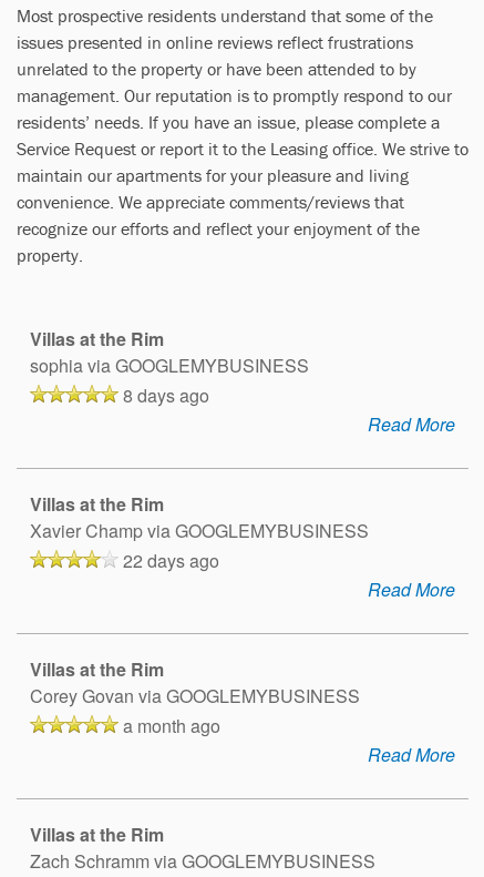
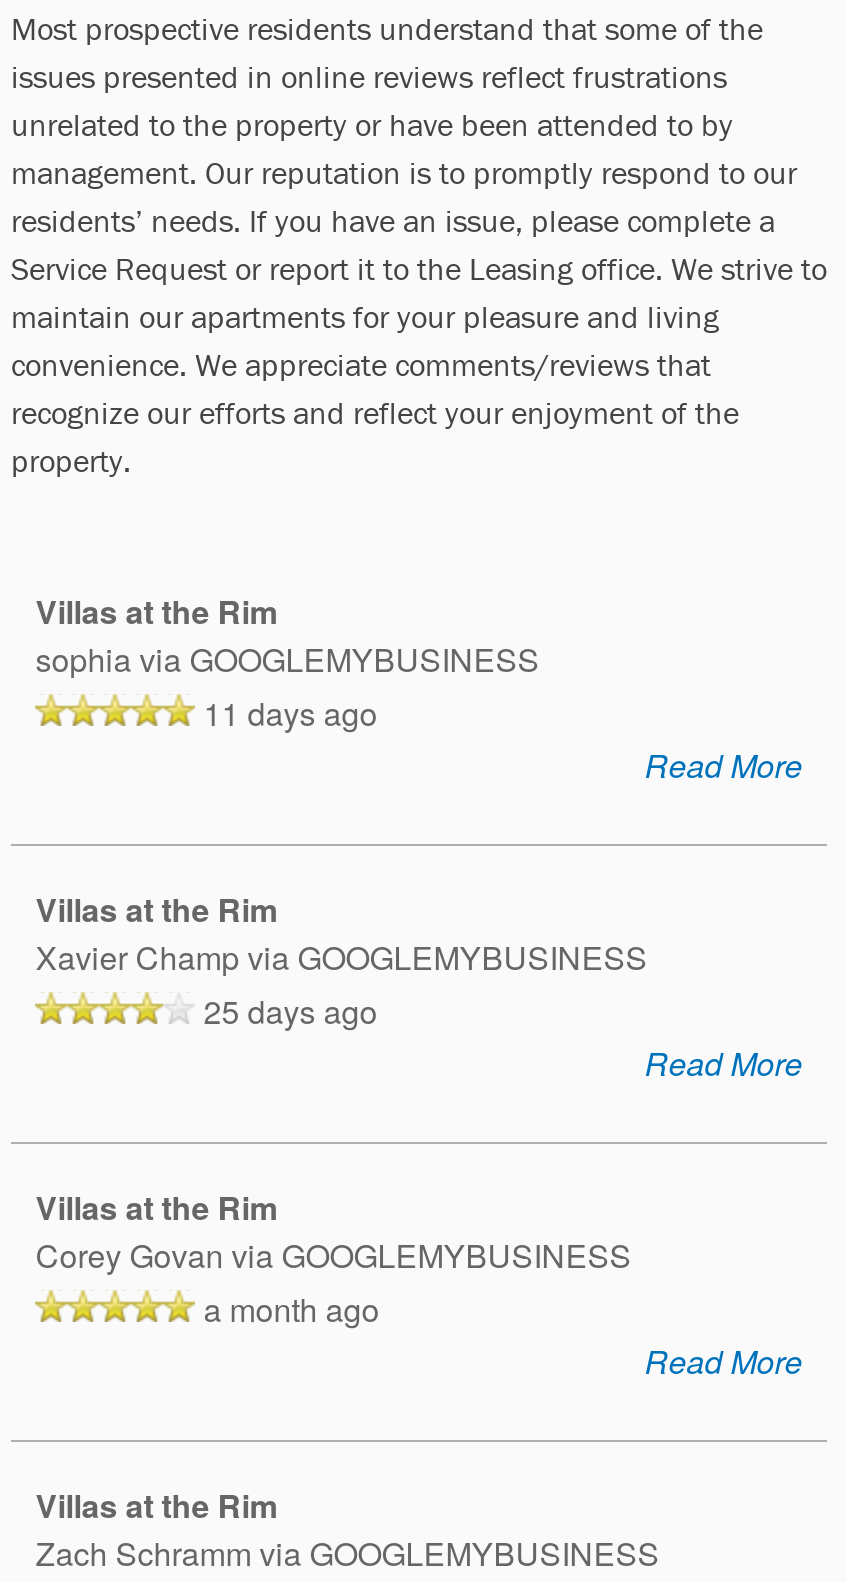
- 8 days ago
+ 11 days ago

- 22 days ago
+ 25 days ago
